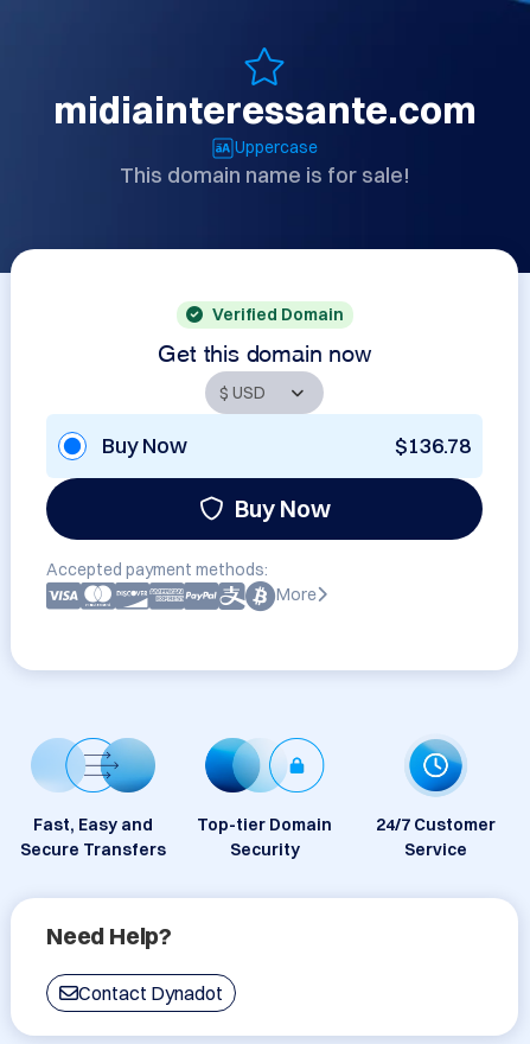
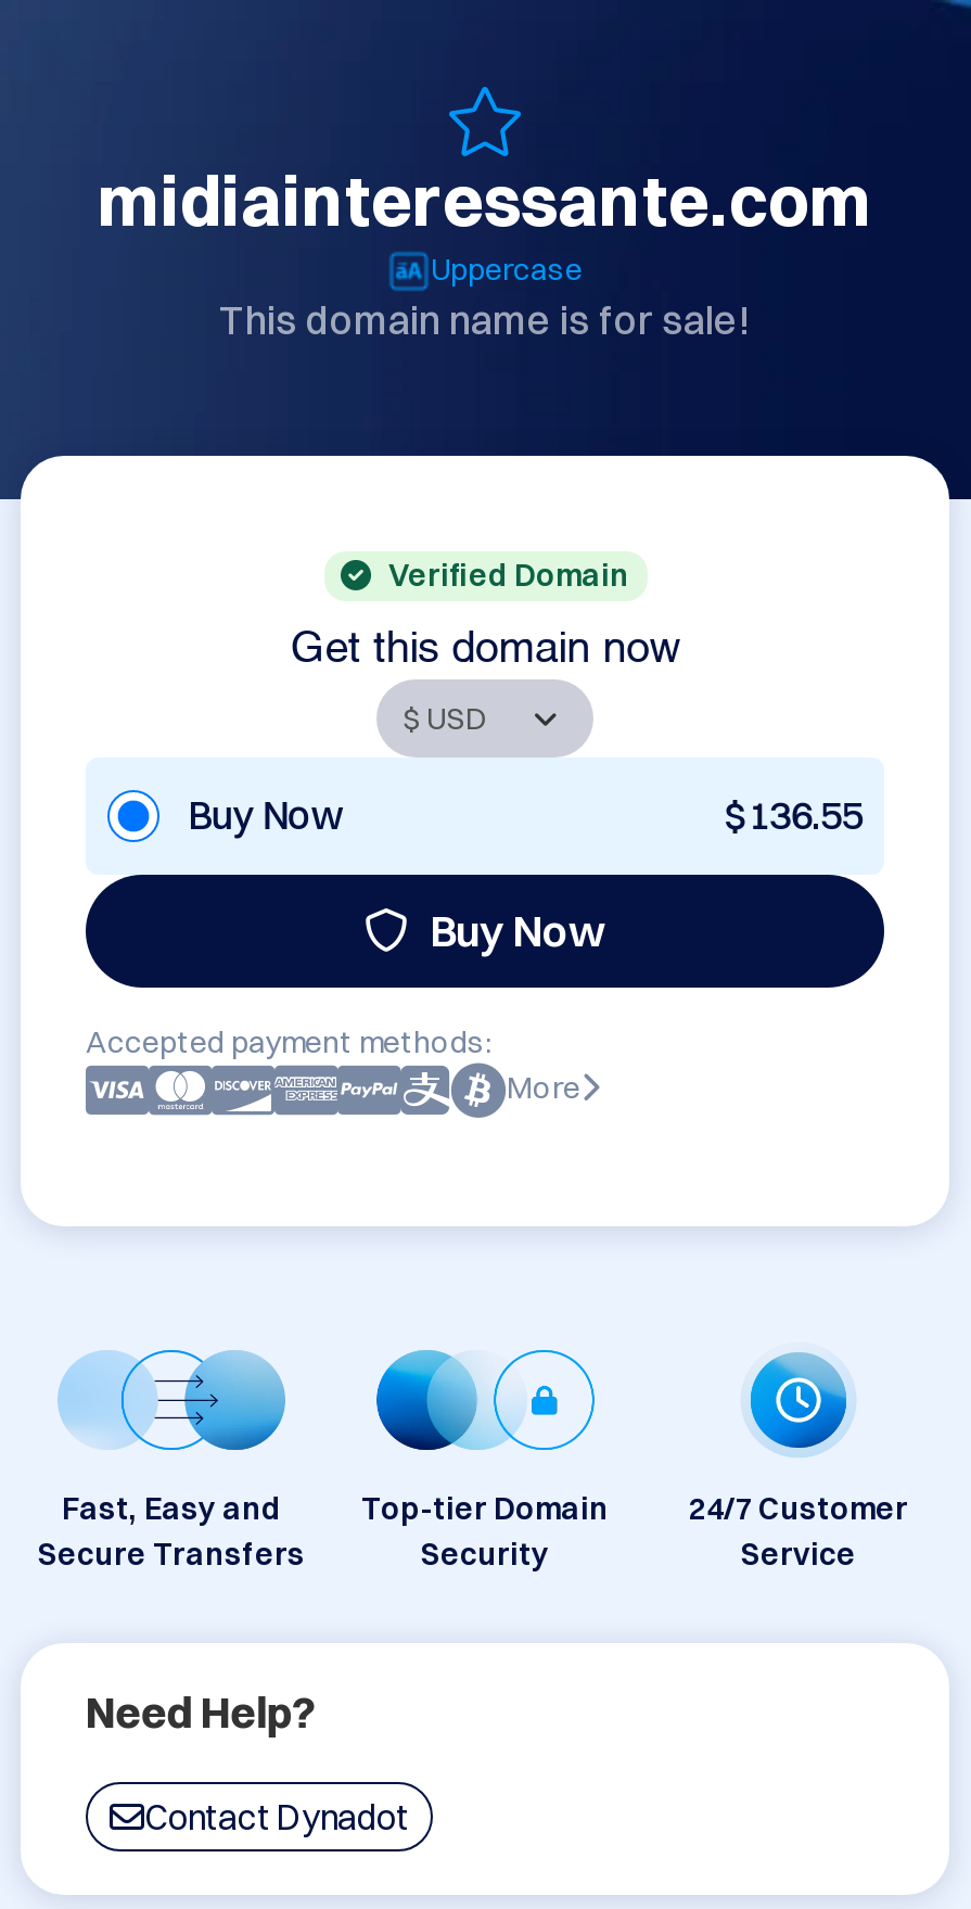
- $136.78
+ $136.55
